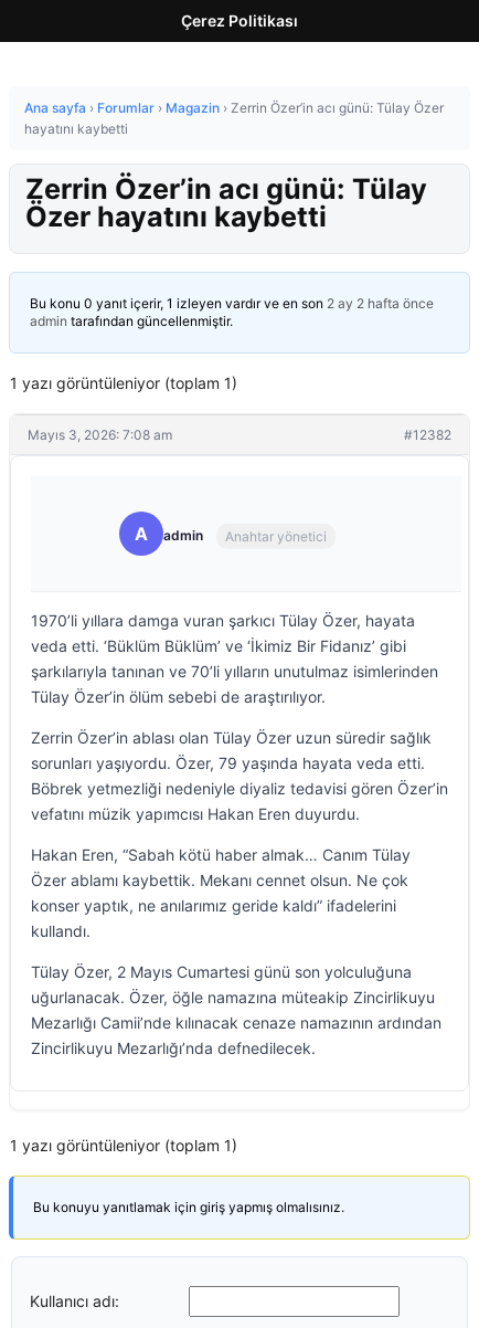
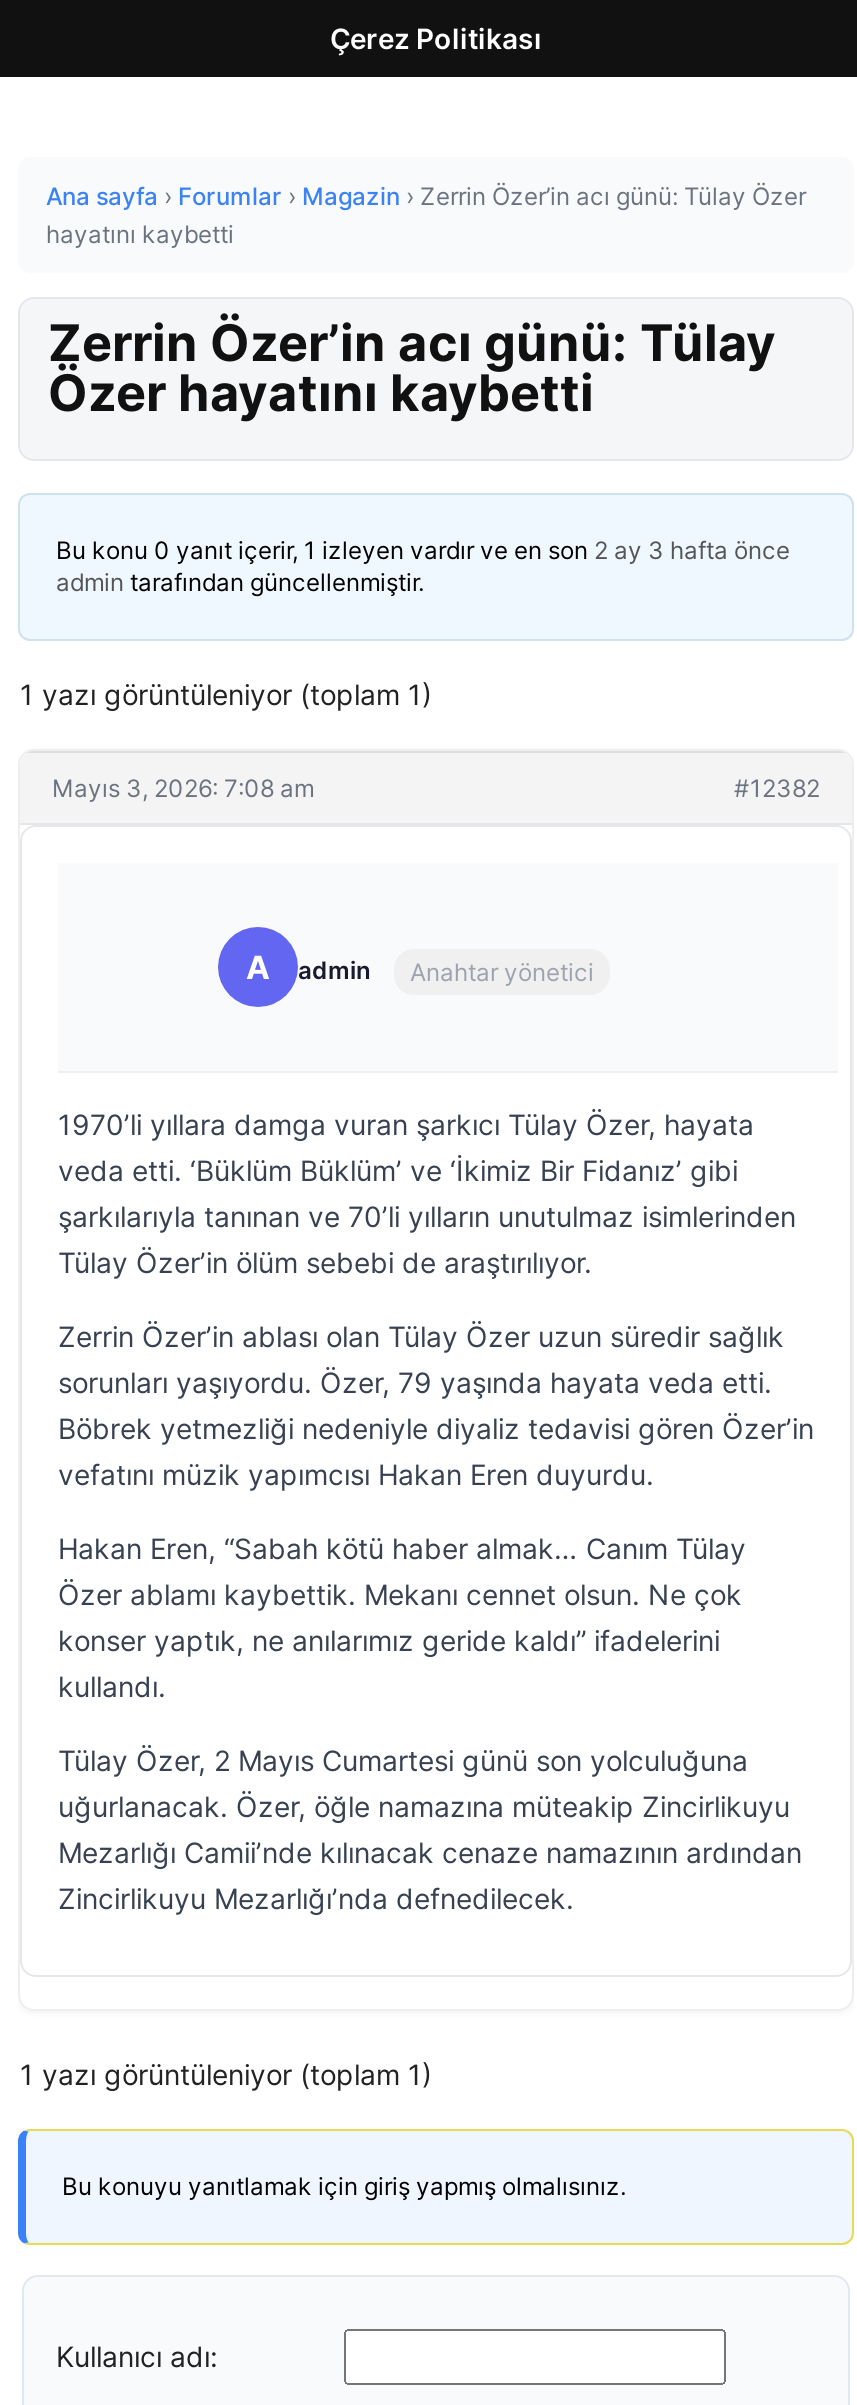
- Bu konu 0 yanıt içerir, 1 izleyen vardır ve en son 2 ay 2 hafta önce
+ Bu konu 0 yanıt içerir, 1 izleyen vardır ve en son 2 ay 3 hafta önce
